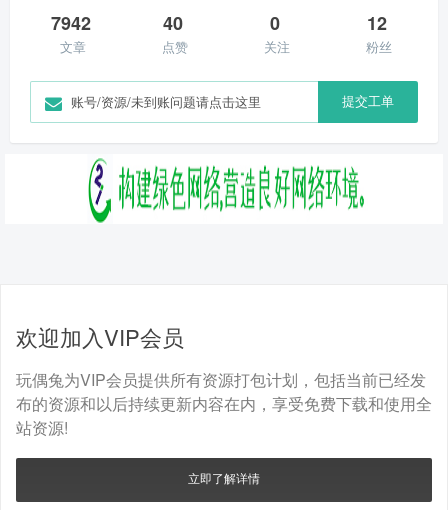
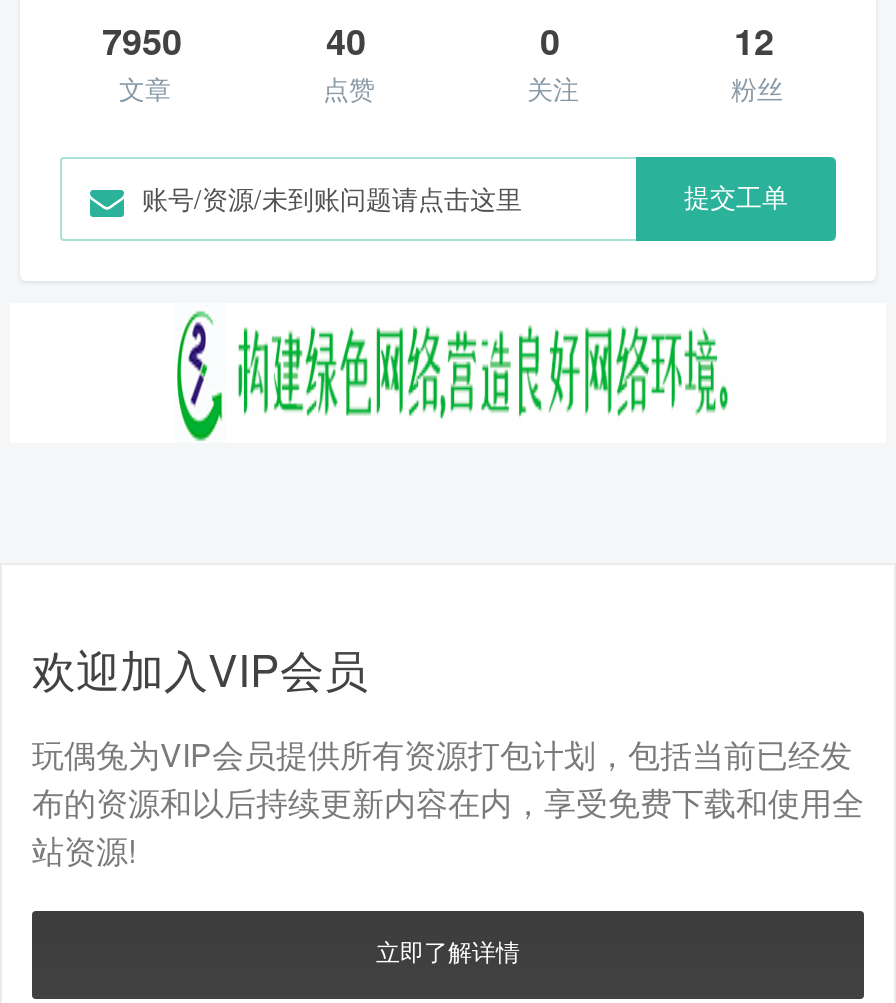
- 7942
+ 7950
